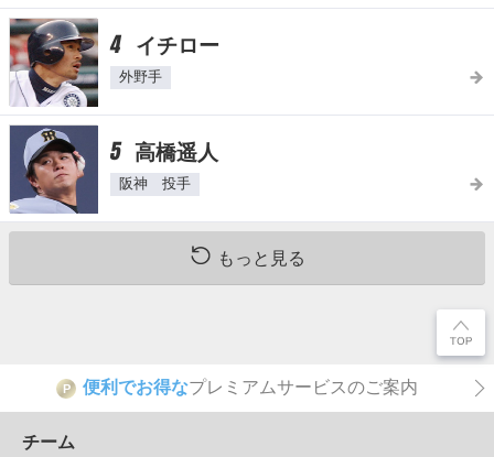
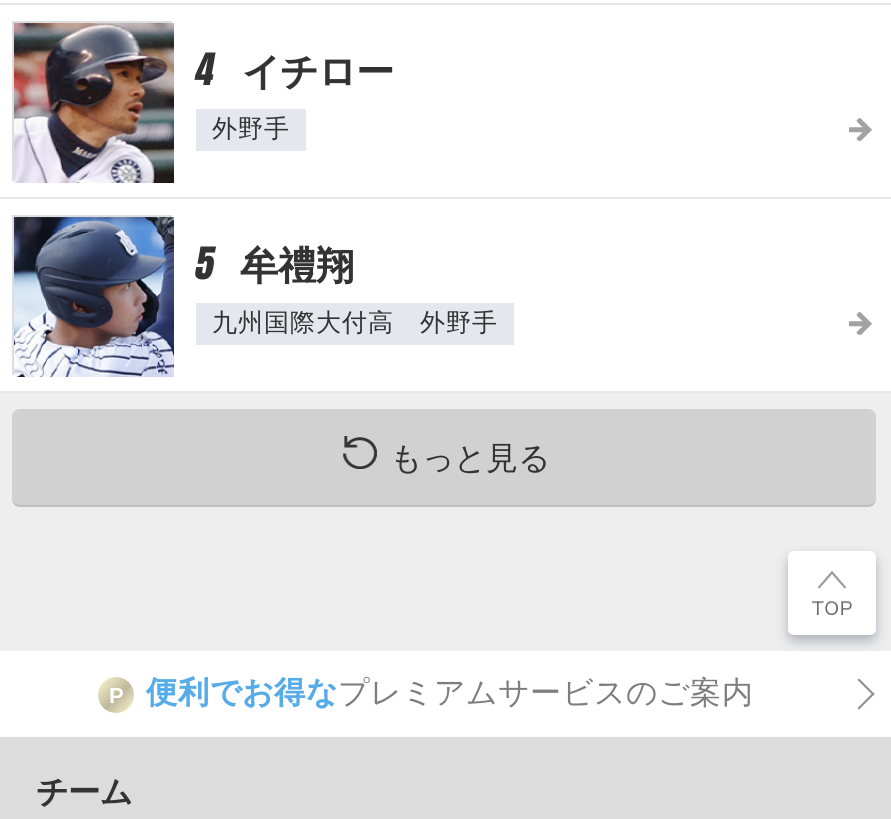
- [image]
- 5 高橋遥人
- 阪神 投手
+ [image]
+ 5 牟禮翔
+ 九州国際大付高 外野手
